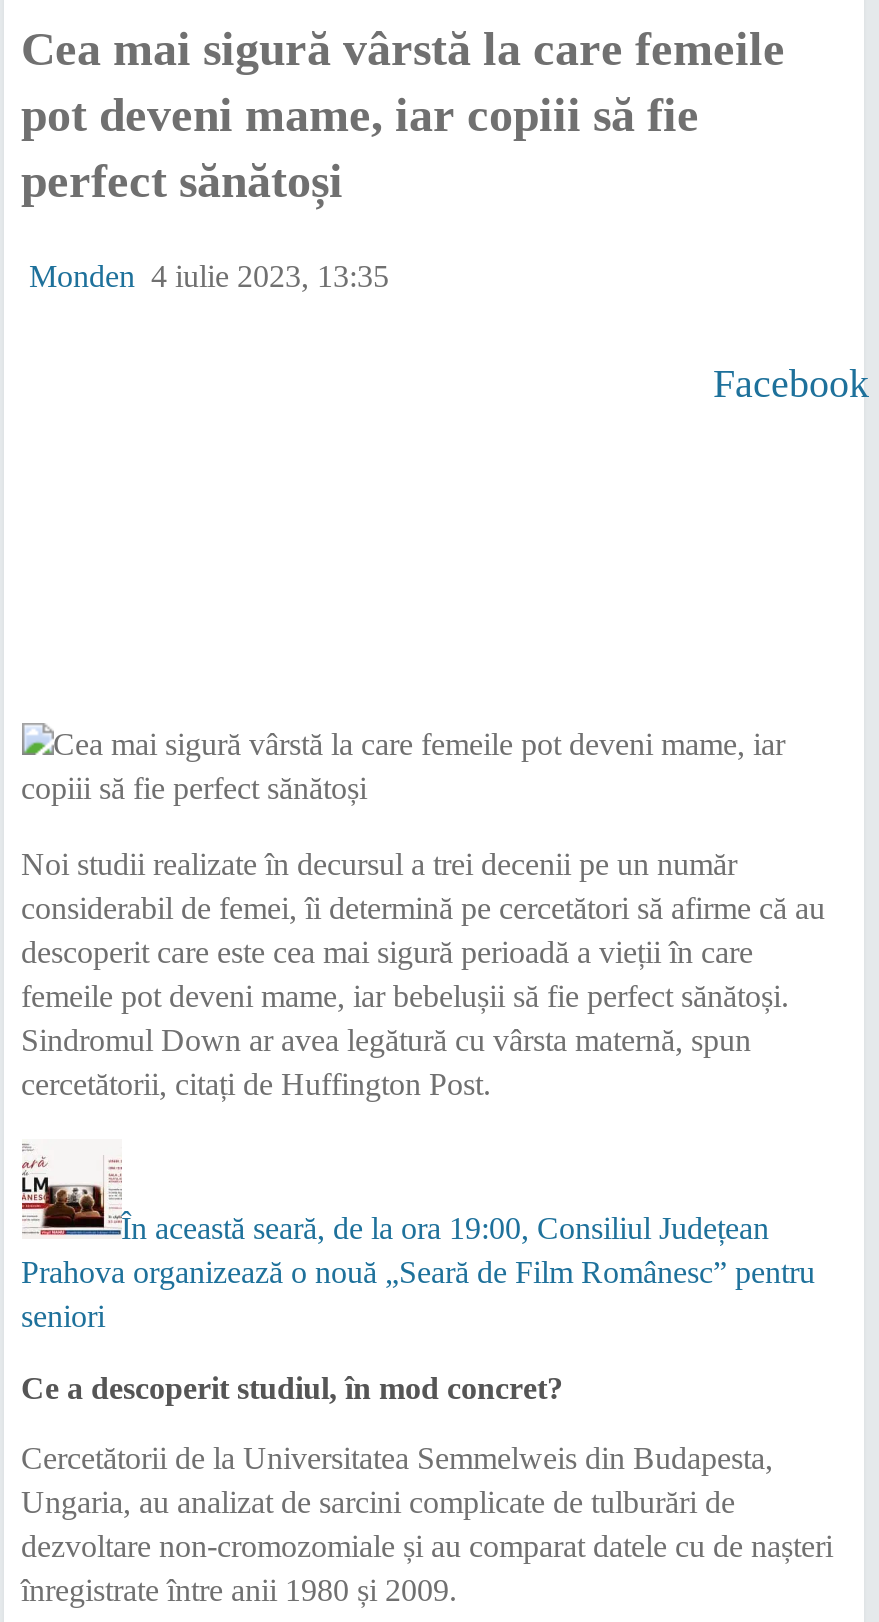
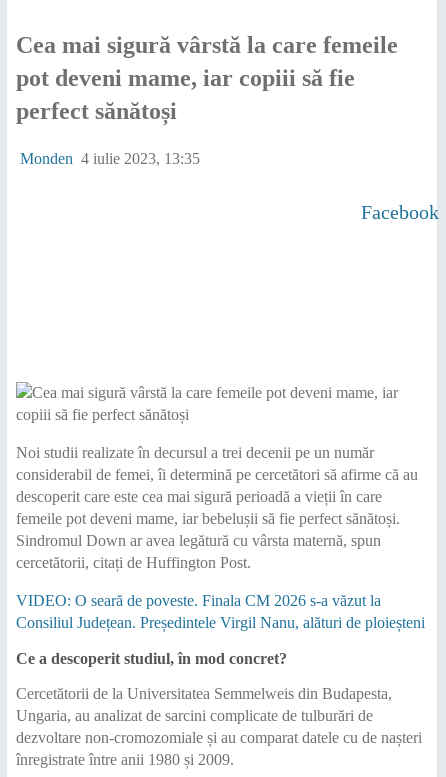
- În această seară, de la ora 19:00, Consiliul Județean
- Prahova organizează o nouă „Seară de Film Românesc” pentru
- seniori
+ VIDEO: O seară de poveste. Finala CM 2026 s-a văzut la
+ Consiliul Județean. Președintele Virgil Nanu, alături de ploieșteni
